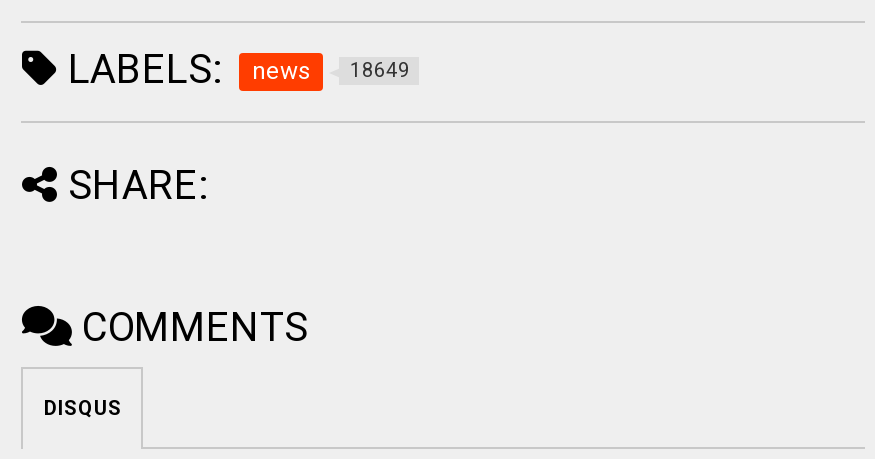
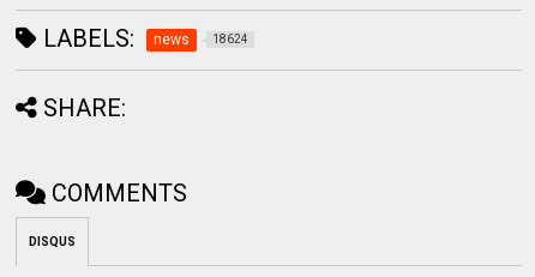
- LABELS: news 18649
+ LABELS: news 18624
